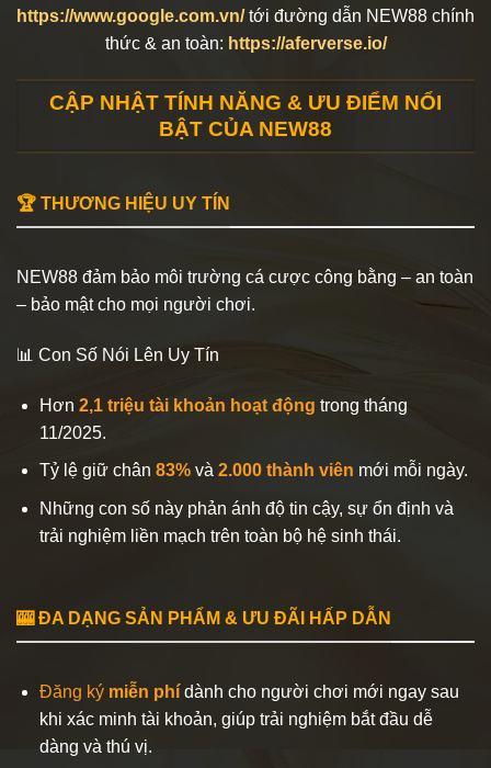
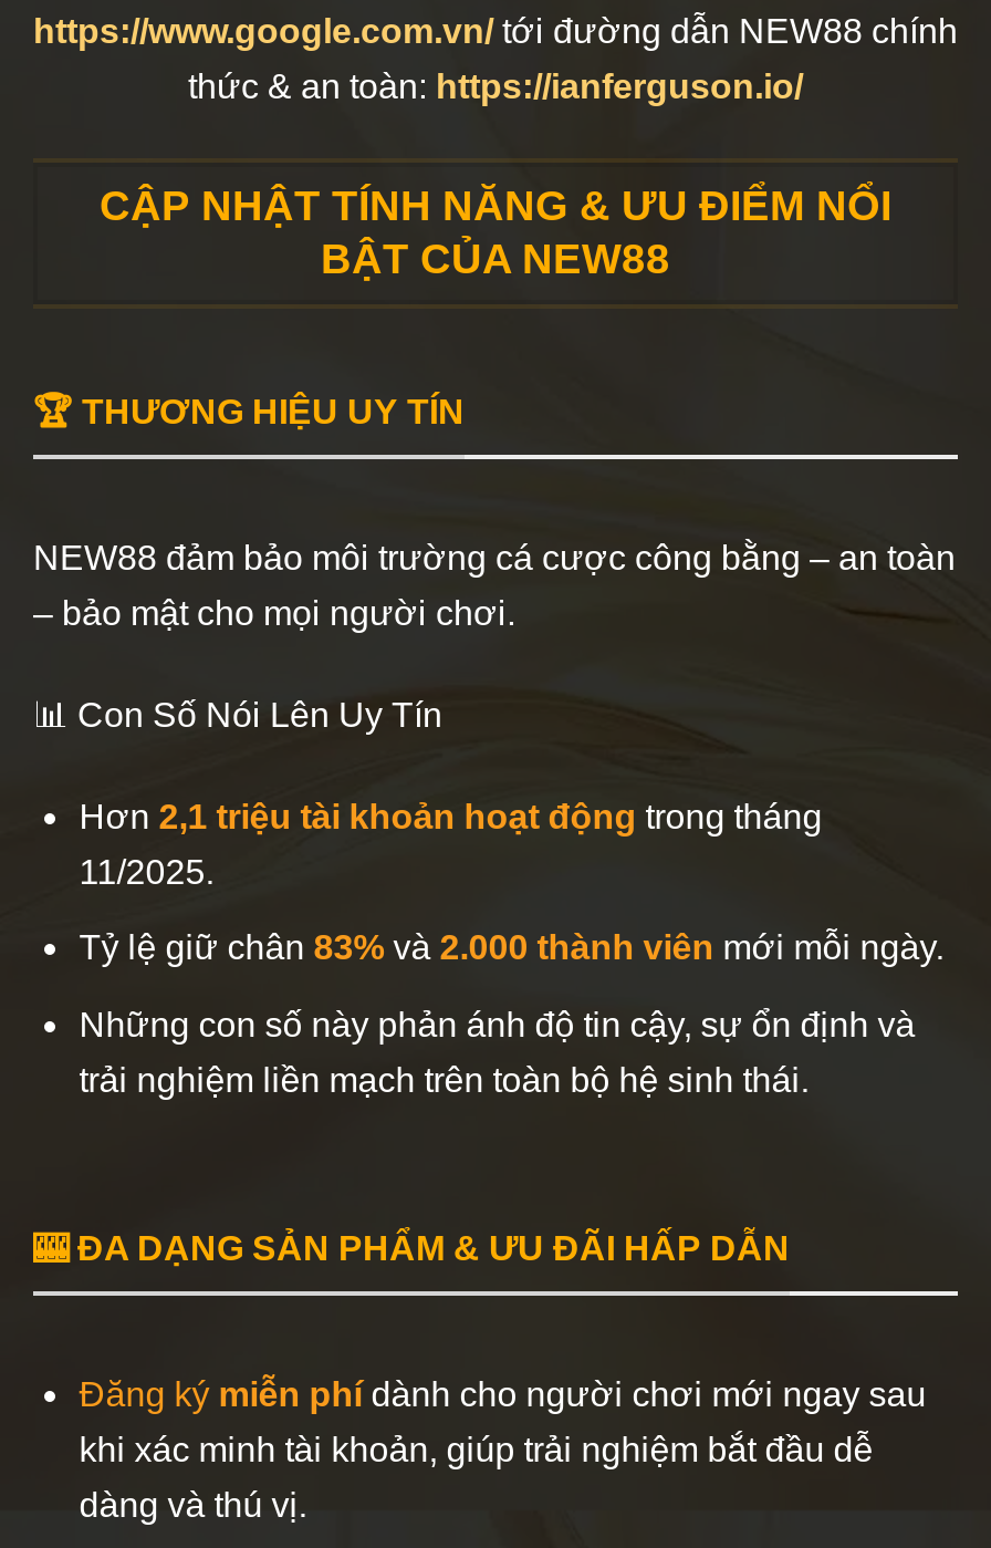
- thức & an toàn: https://aferverse.io/
+ thức & an toàn: https://ianferguson.io/
